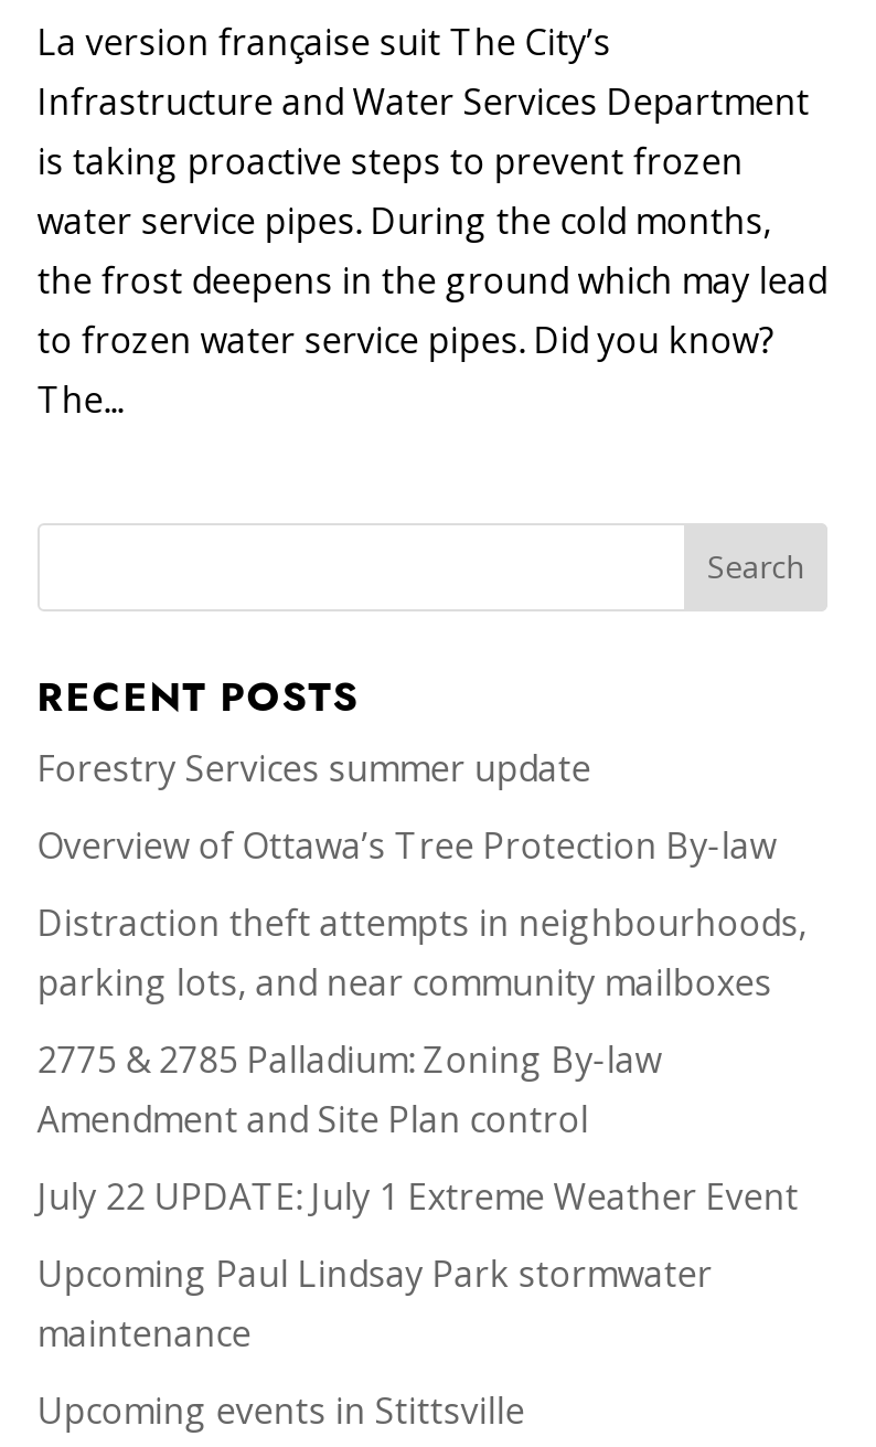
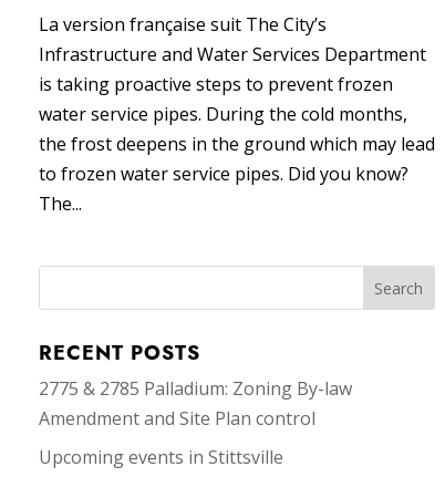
- Forestry Services summer update
- Overview of Ottawa’s Tree Protection By-law
- Distraction theft attempts in neighbourhoods,
- parking lots, and near community mailboxes

- July 22 UPDATE: July 1 Extreme Weather Event
- Upcoming Paul Lindsay Park stormwater
- maintenance
